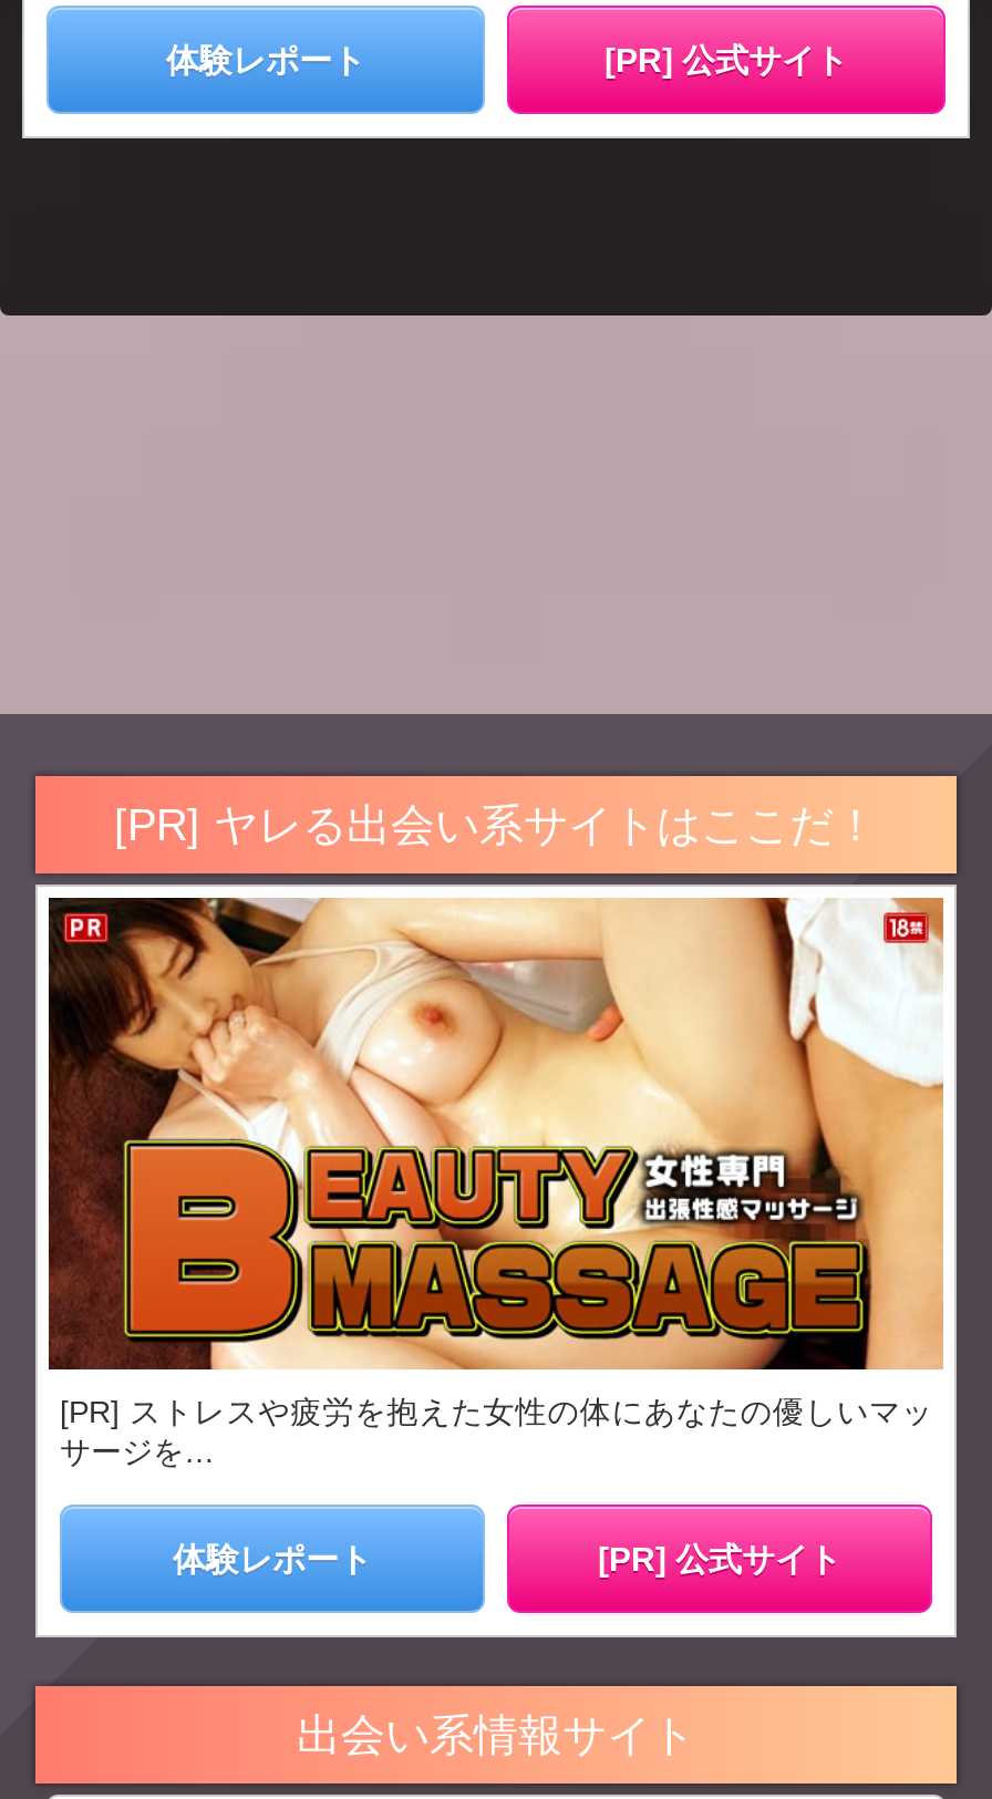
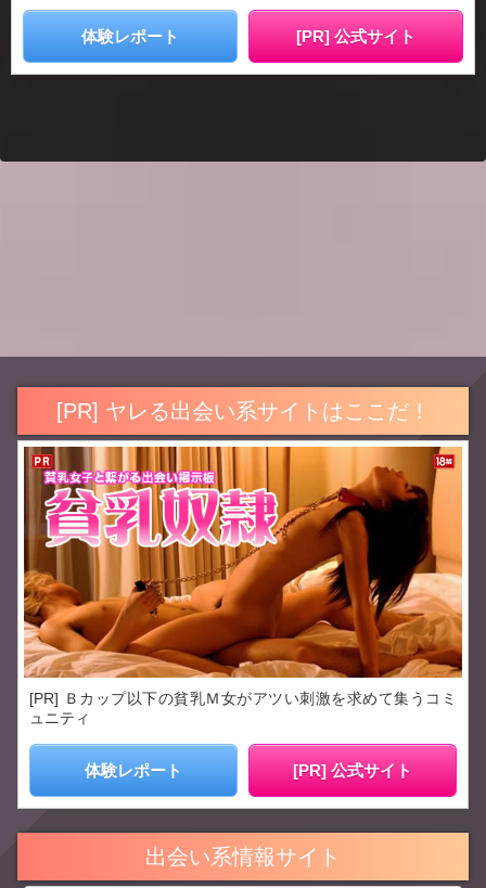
- [image]
- [PR] ストレスや疲労を抱えた女性の体にあなたの優しいマッ
- サージを…
+ [image]
+ [PR] Ｂカップ以下の貧乳Ｍ女がアツい刺激を求めて集うコミ
+ ュニティ
